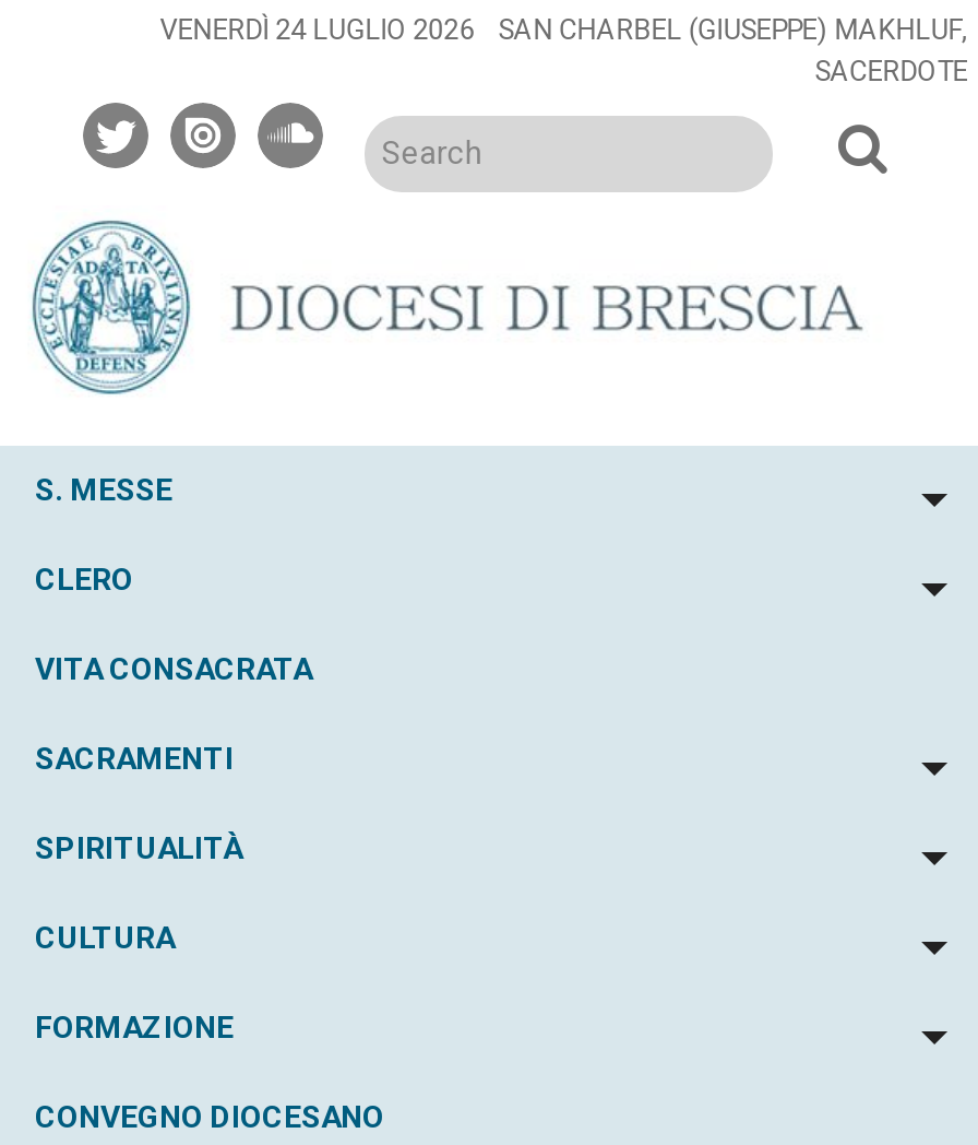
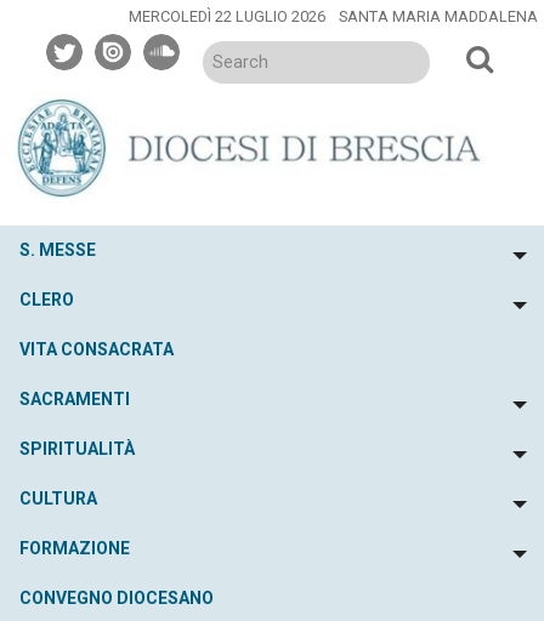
- VENERDÌ 24 LUGLIO 2026 SAN CHARBEL (GIUSEPPE) MAKHLUF,
- SACERDOTE
+ MERCOLEDÌ 22 LUGLIO 2026 SANTA MARIA MADDALENA
